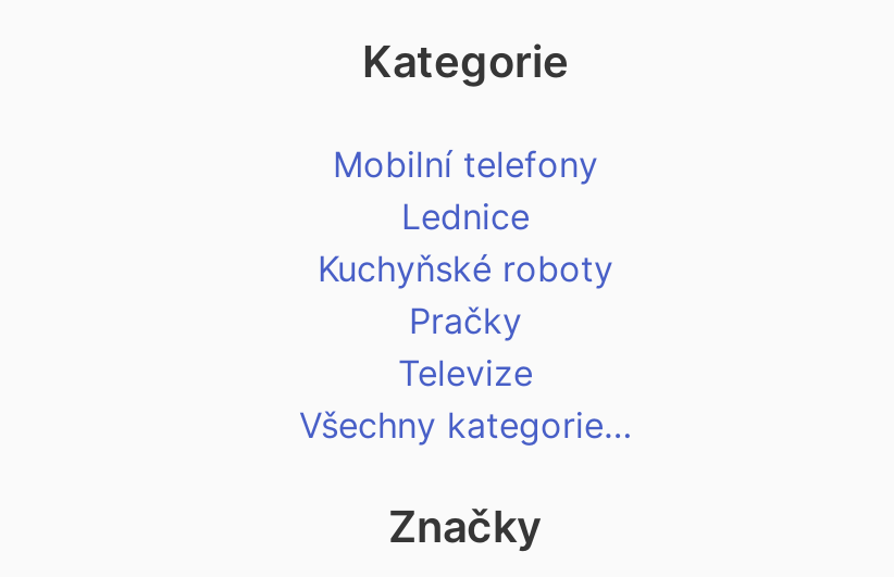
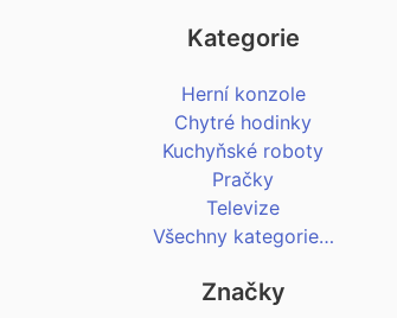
- Mobilní telefony
- Lednice
+ Herní konzole
+ Chytré hodinky
